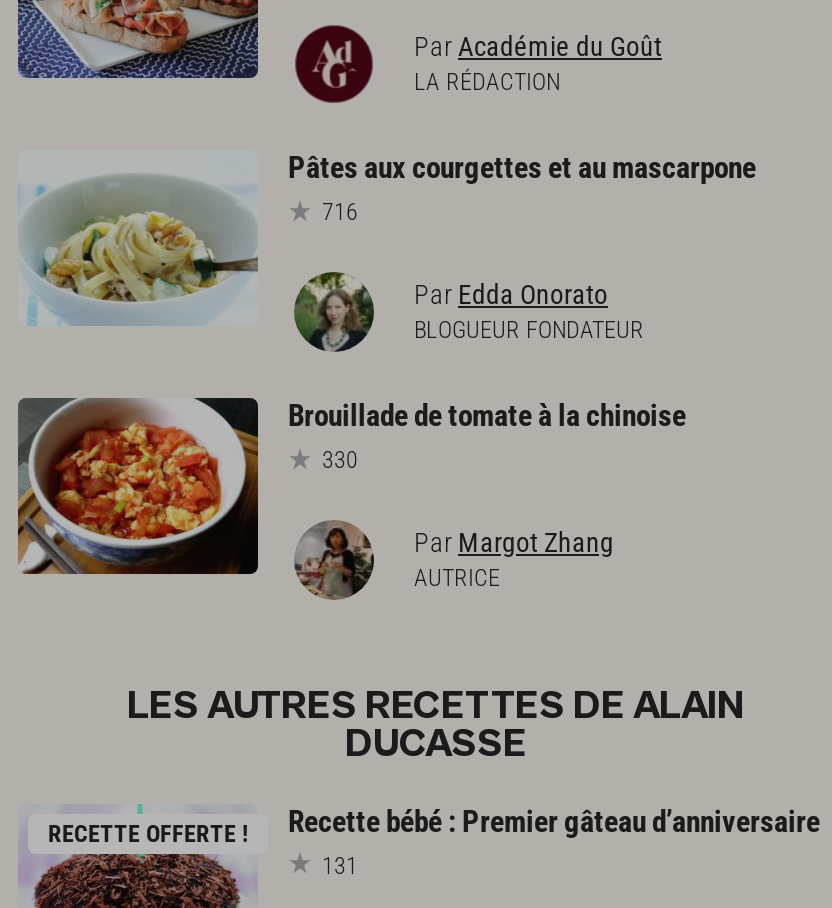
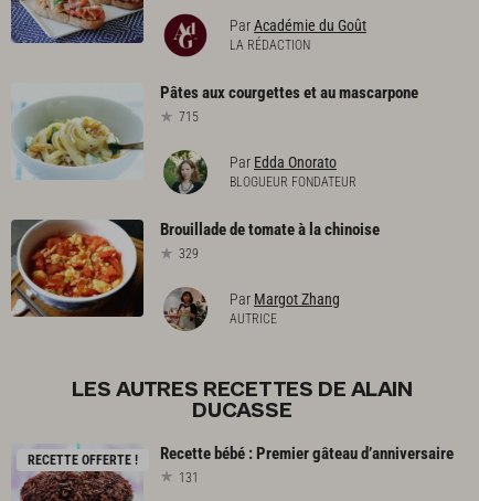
- 716
+ 715

- 330
+ 329
